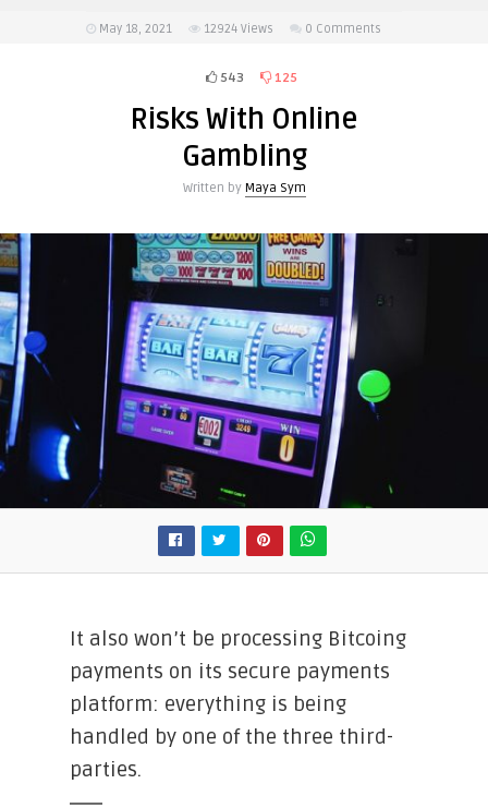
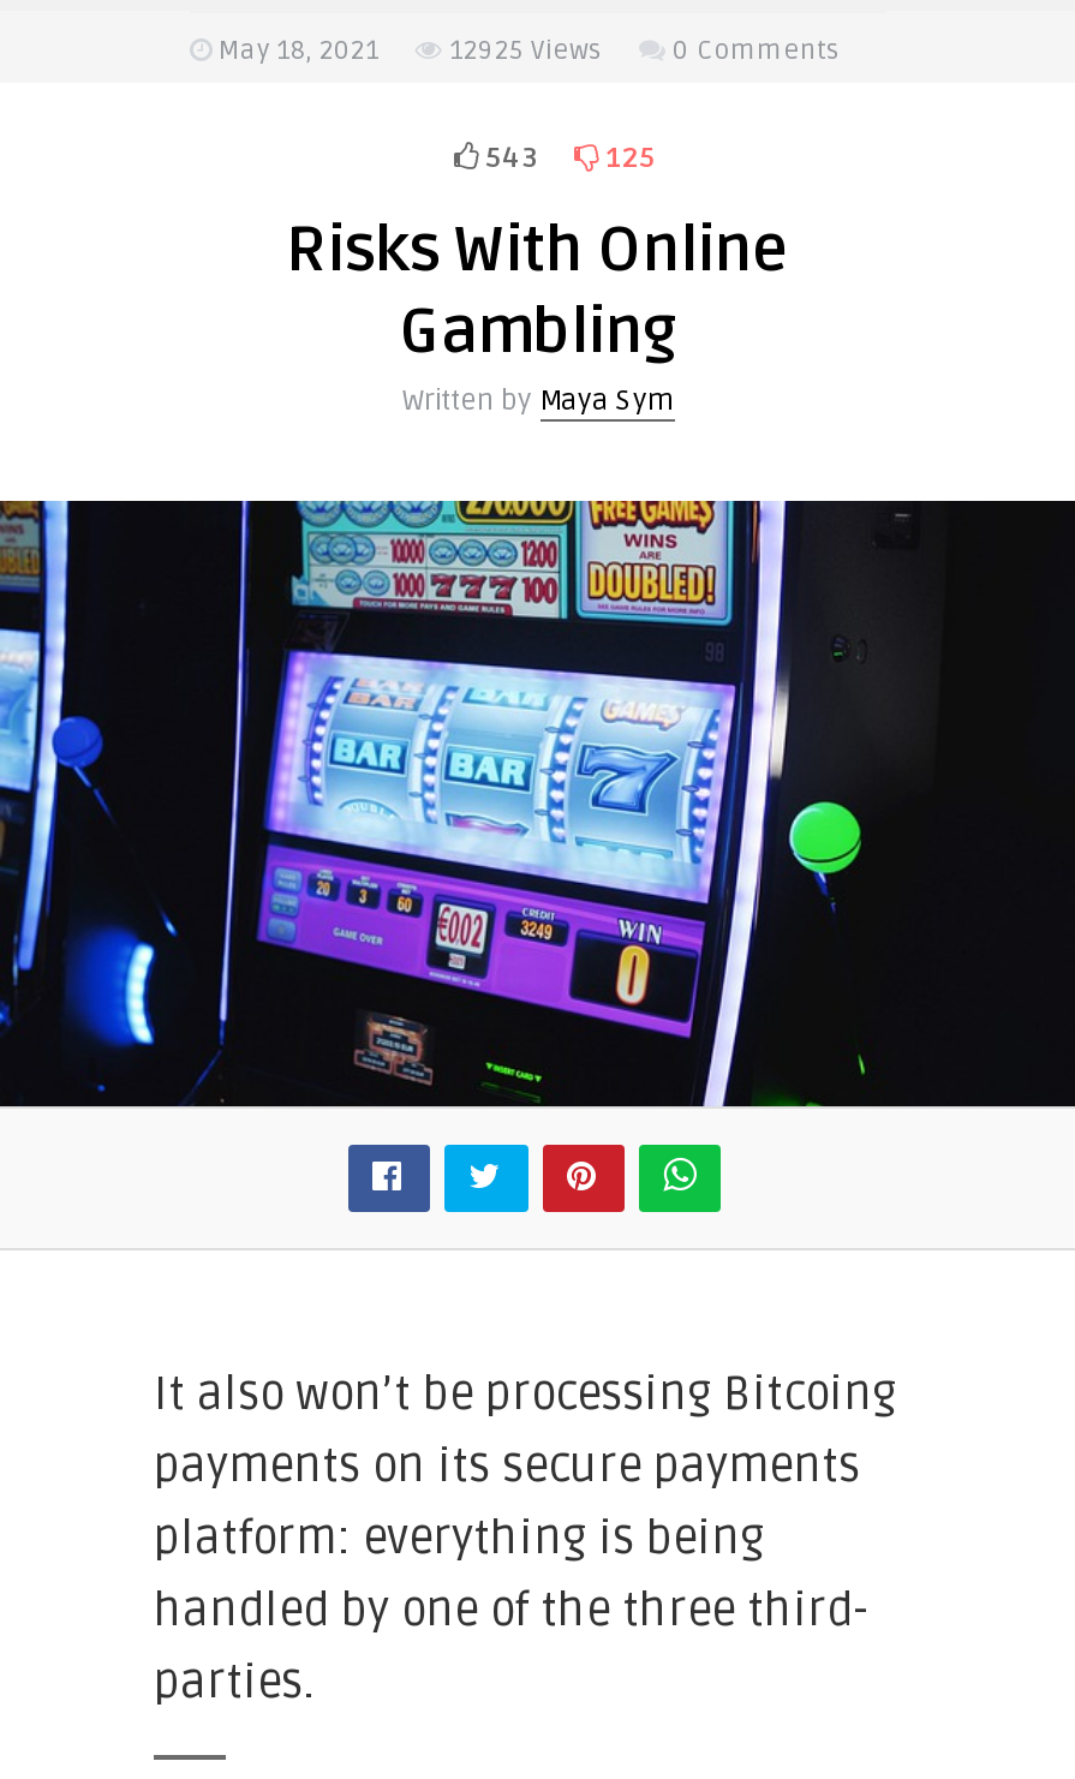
- May 18, 2021 12924 Views
+ May 18, 2021 12925 Views
